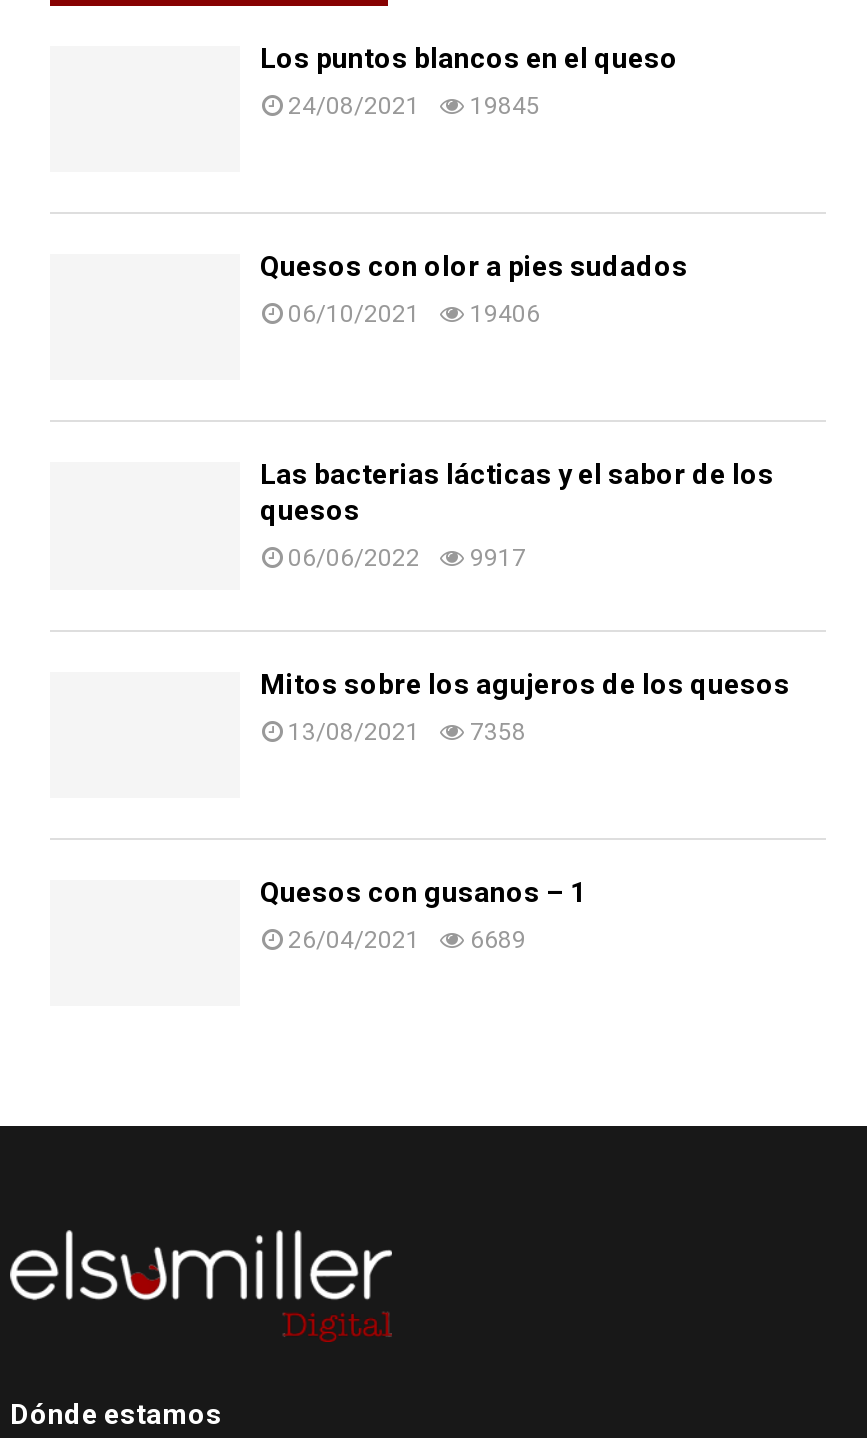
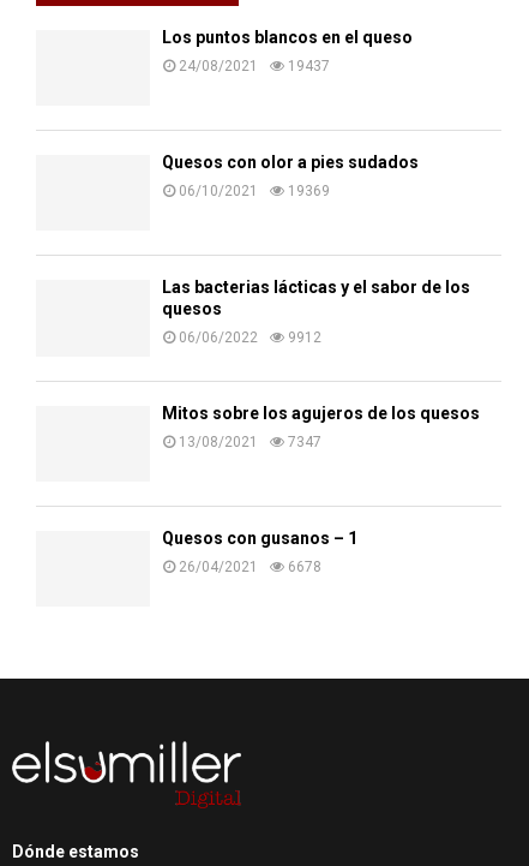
- 24/08/2021 19845
+ 24/08/2021 19437

- 06/10/2021 19406
+ 06/10/2021 19369

- 06/06/2022 9917
+ 06/06/2022 9912

- 13/08/2021 7358
+ 13/08/2021 7347

- 26/04/2021 6689
+ 26/04/2021 6678
